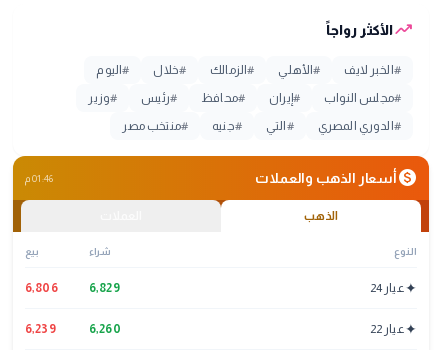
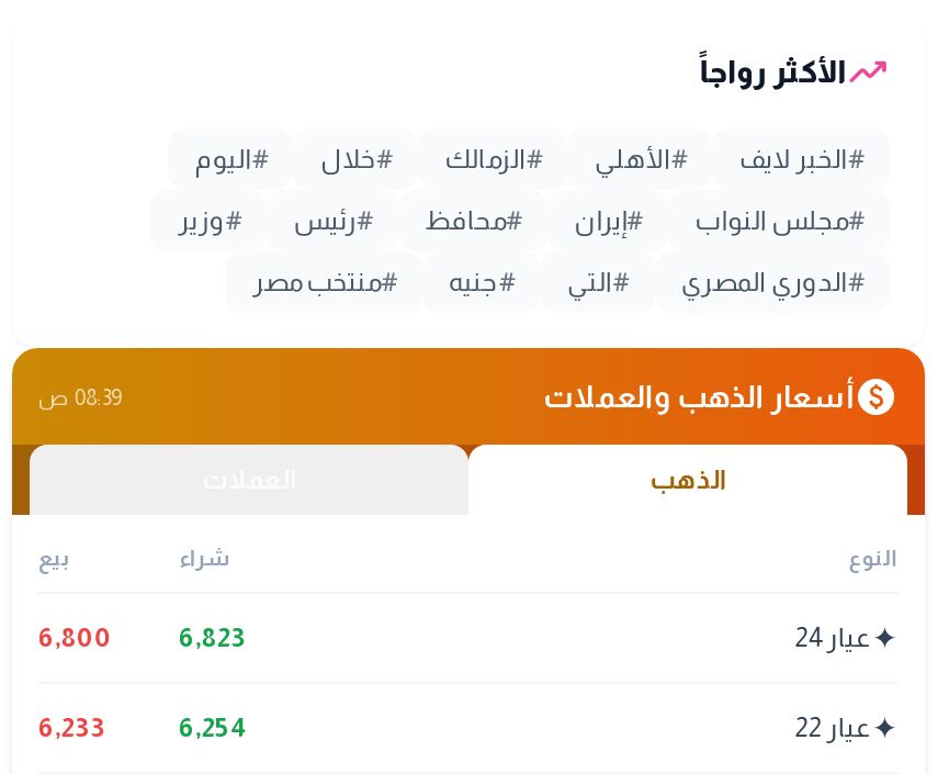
- 01:46 م
+ 08:39 ص

- 6,806
+ 6,800

- 6,829
+ 6,823

- 6,239
+ 6,233

- 6,260
+ 6,254
